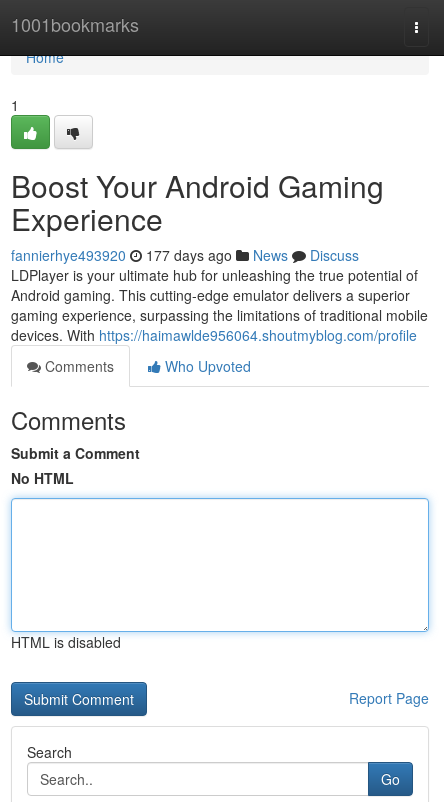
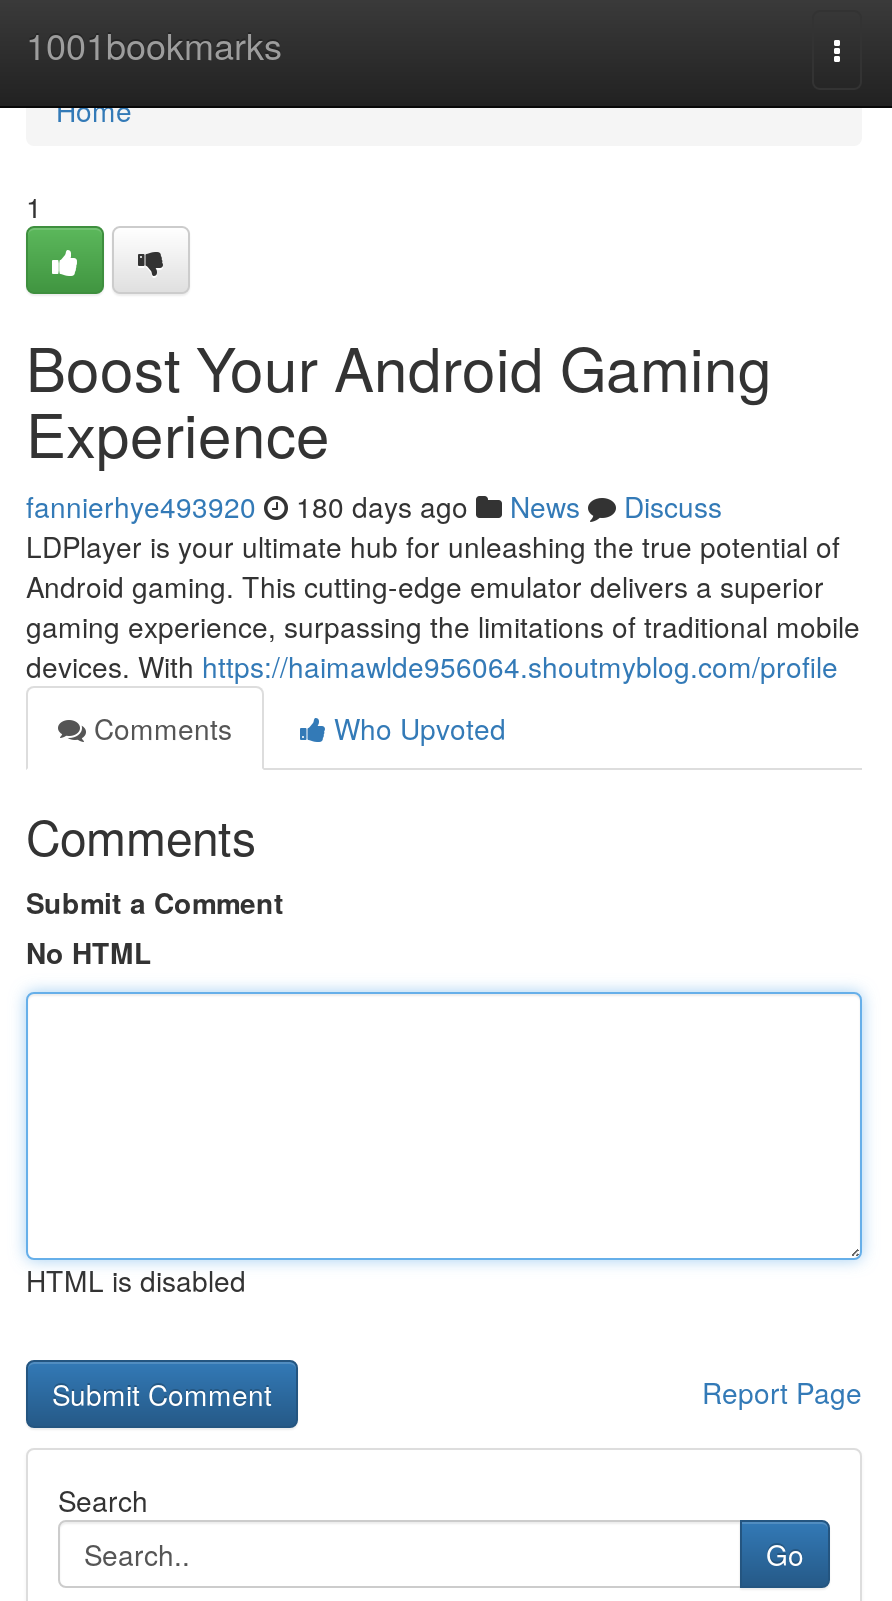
- fannierhye493920 177 days ago News Discuss
+ fannierhye493920 180 days ago News Discuss
